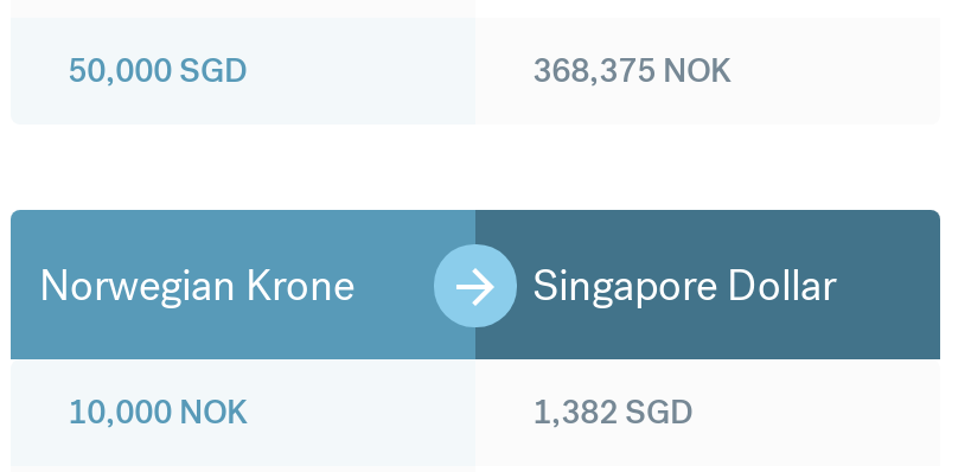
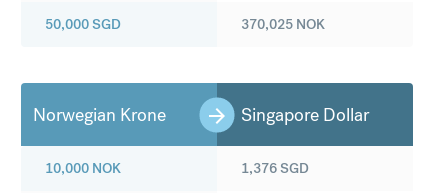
- 368,375 NOK
+ 370,025 NOK

- 1,382 SGD
+ 1,376 SGD
